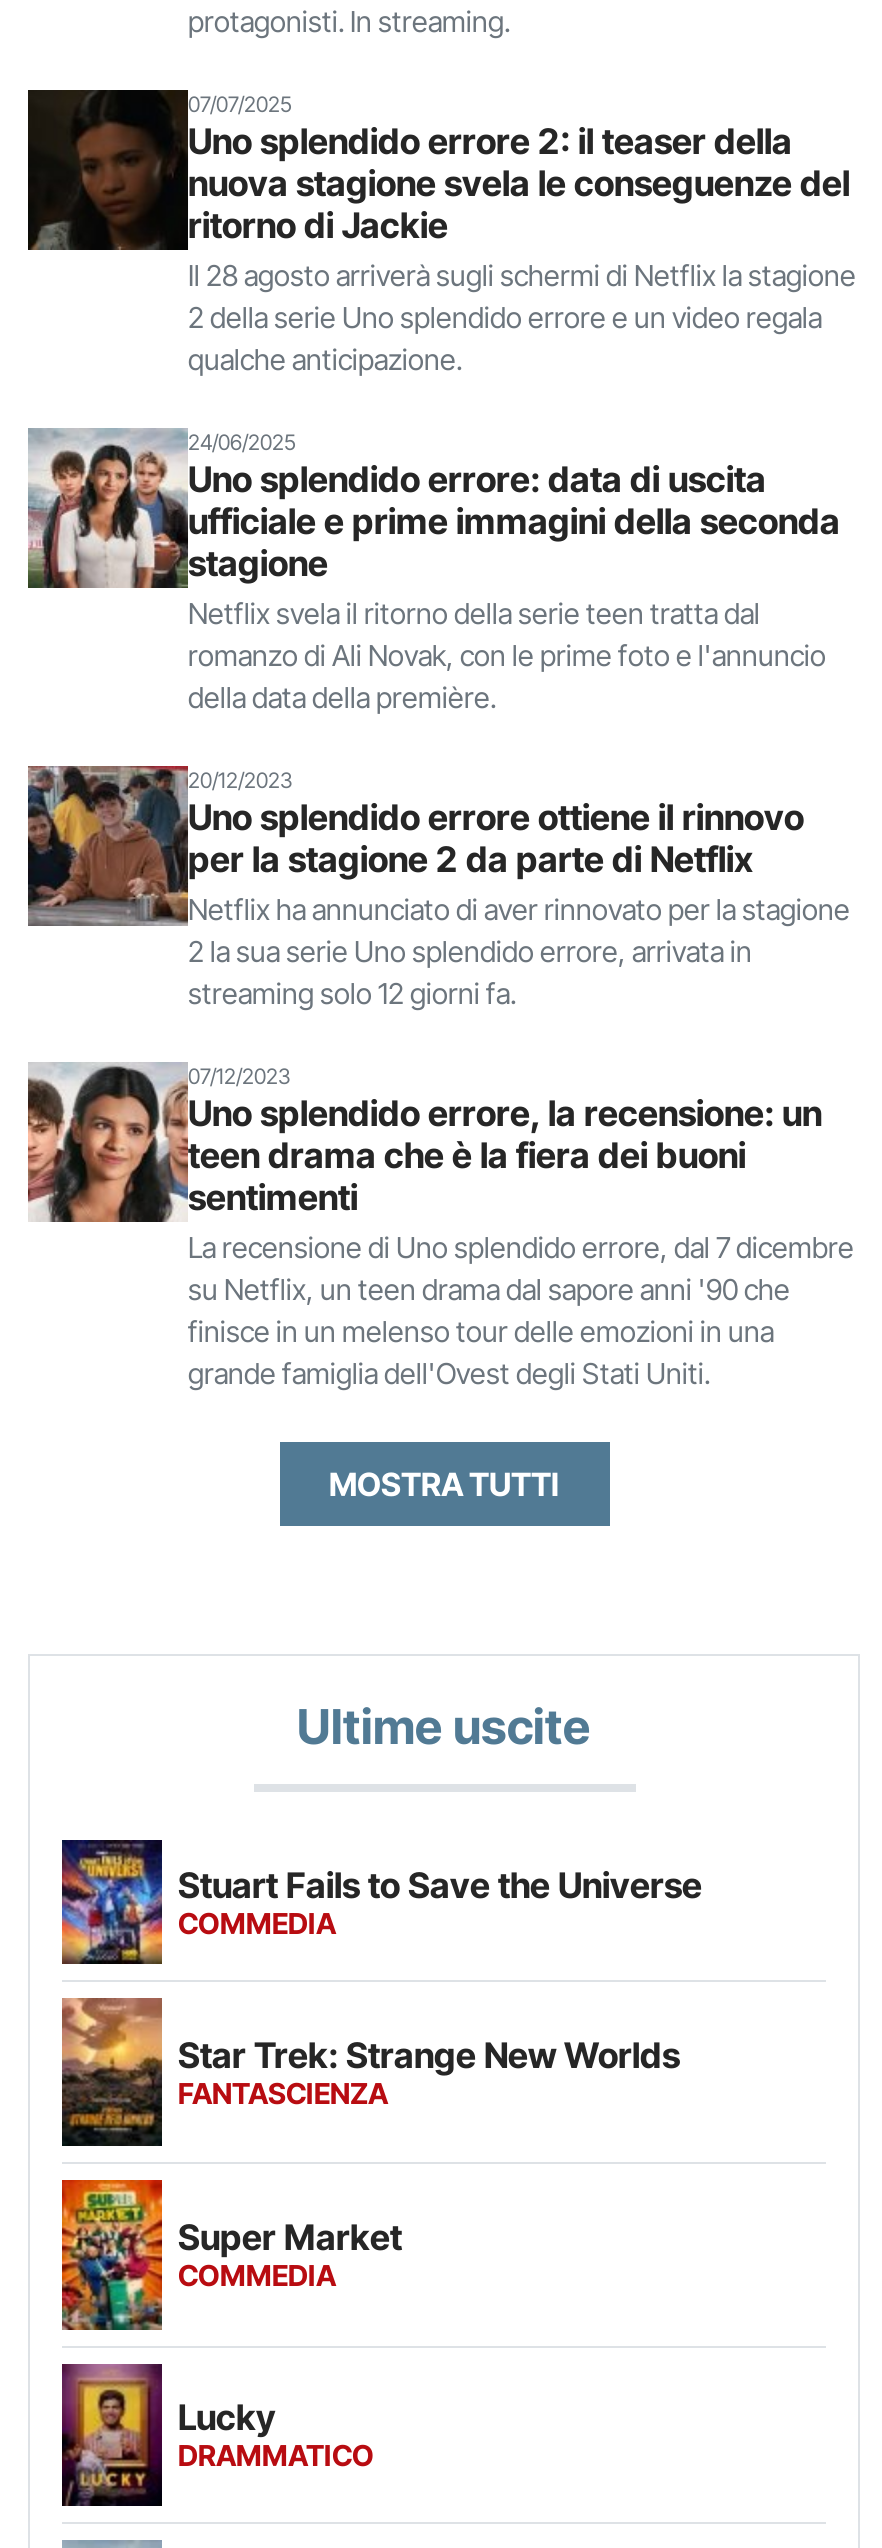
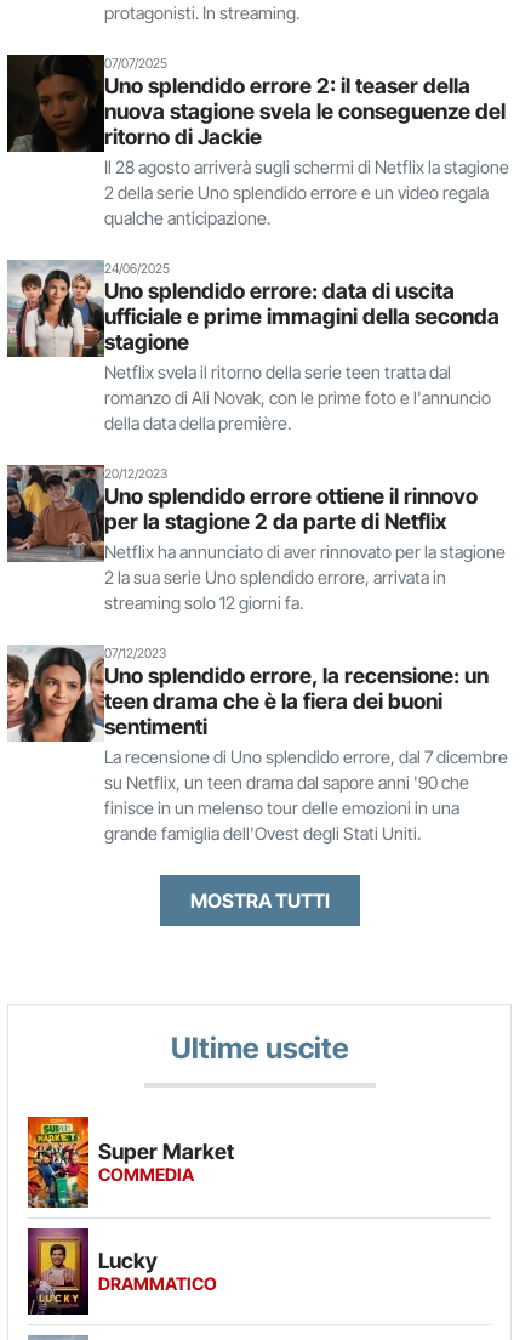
- [image]
- Stuart Fails to Save the Universe
- COMMEDIA
- Star Trek: Strange New Worlds
- FANTASCIENZA

- [image]
